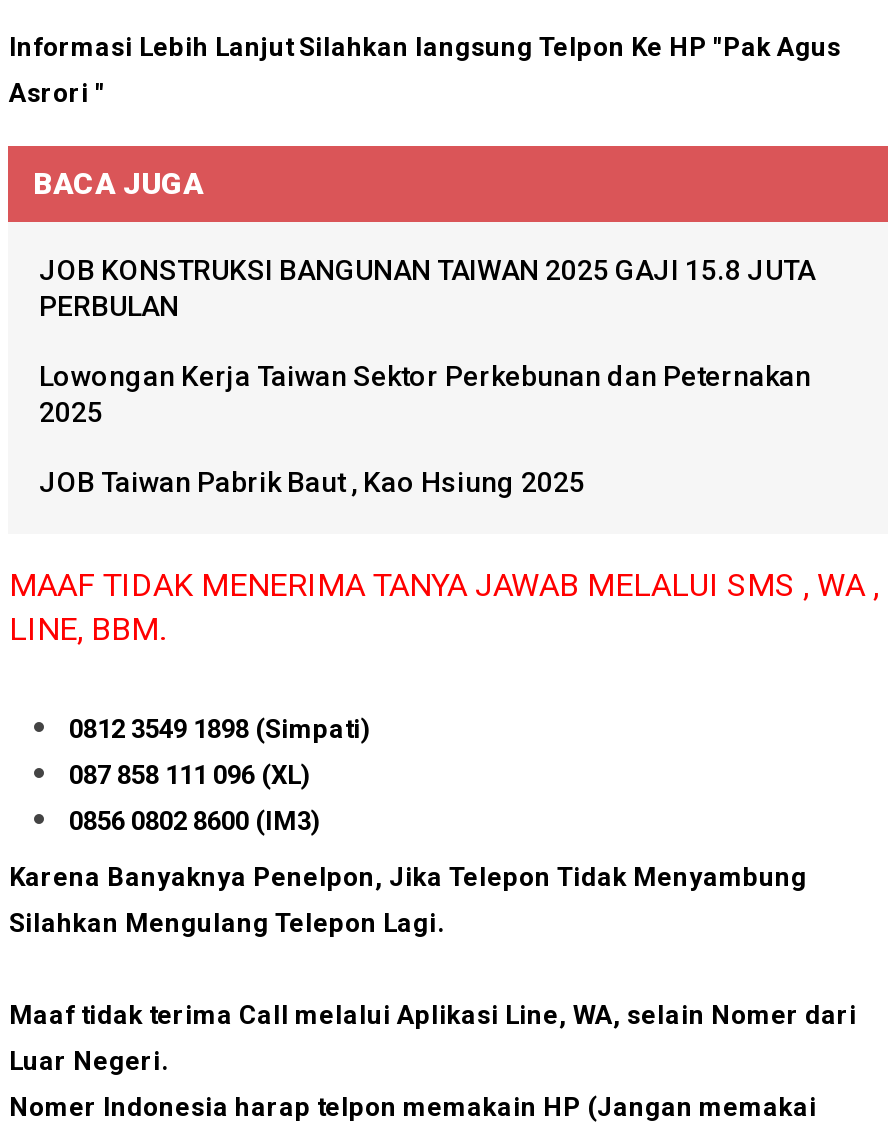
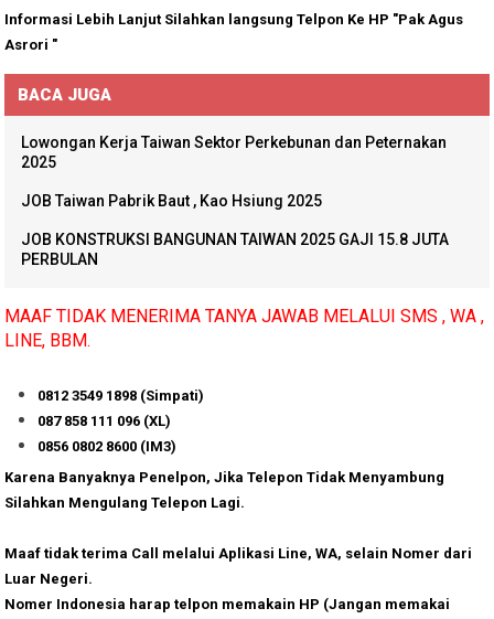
moved down: JOB KONSTRUKSI BANGUNAN TAIWAN 2025 GAJI 15.8 JUTA | PERBULAN

moved up: Lowongan Kerja Taiwan Sektor Perkebunan dan Peternakan | 2025 | JOB Taiwan Pabrik Baut , Kao Hsiung 2025
